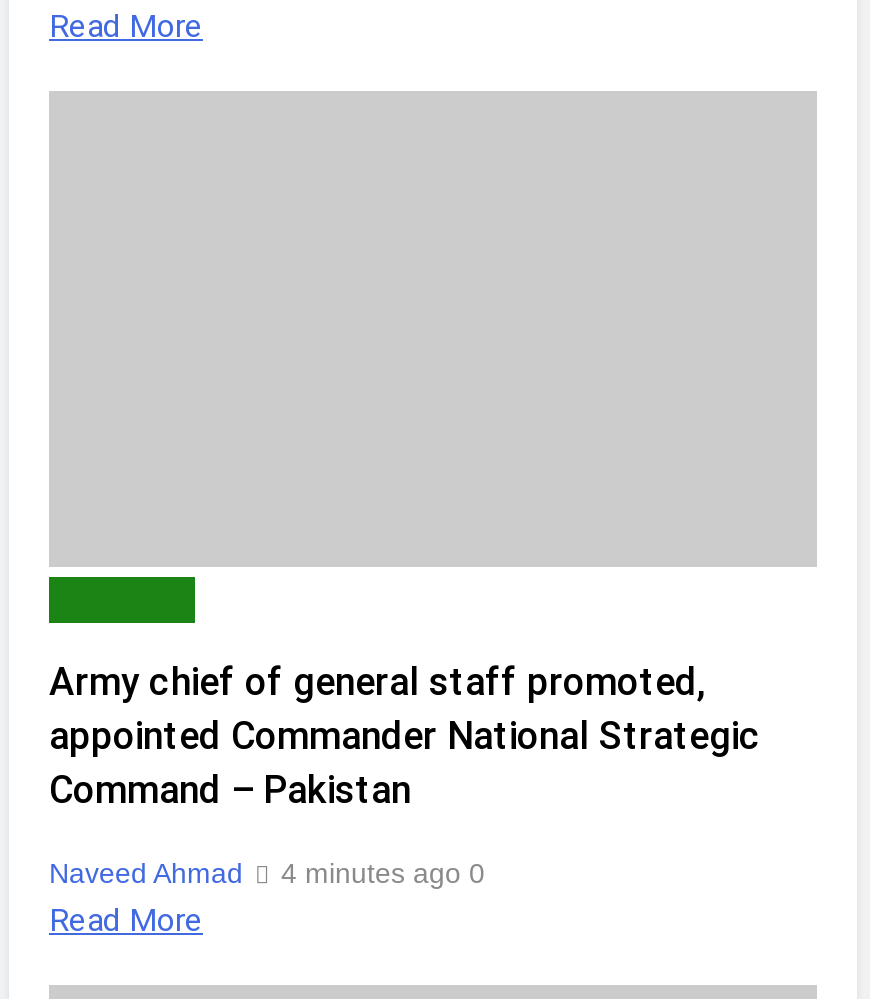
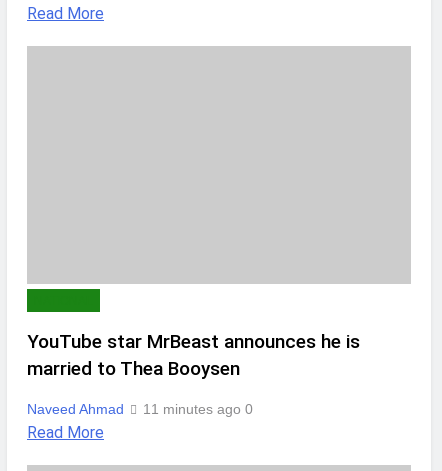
- Army chief of general staff promoted,
- appointed Commander National Strategic
- Command – Pakistan
+ YouTube star MrBeast announces he is
+ married to Thea Booysen

- Naveed Ahmad 4 minutes ago 0
+ Naveed Ahmad 11 minutes ago 0
